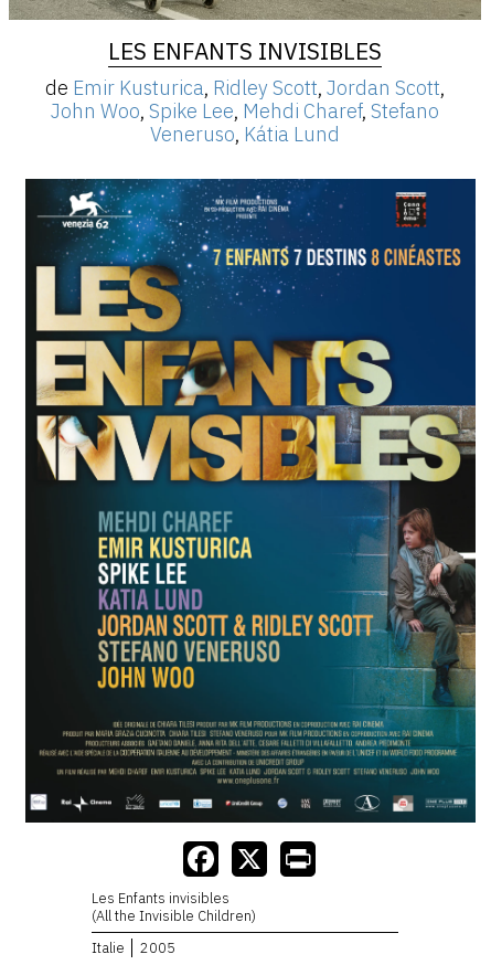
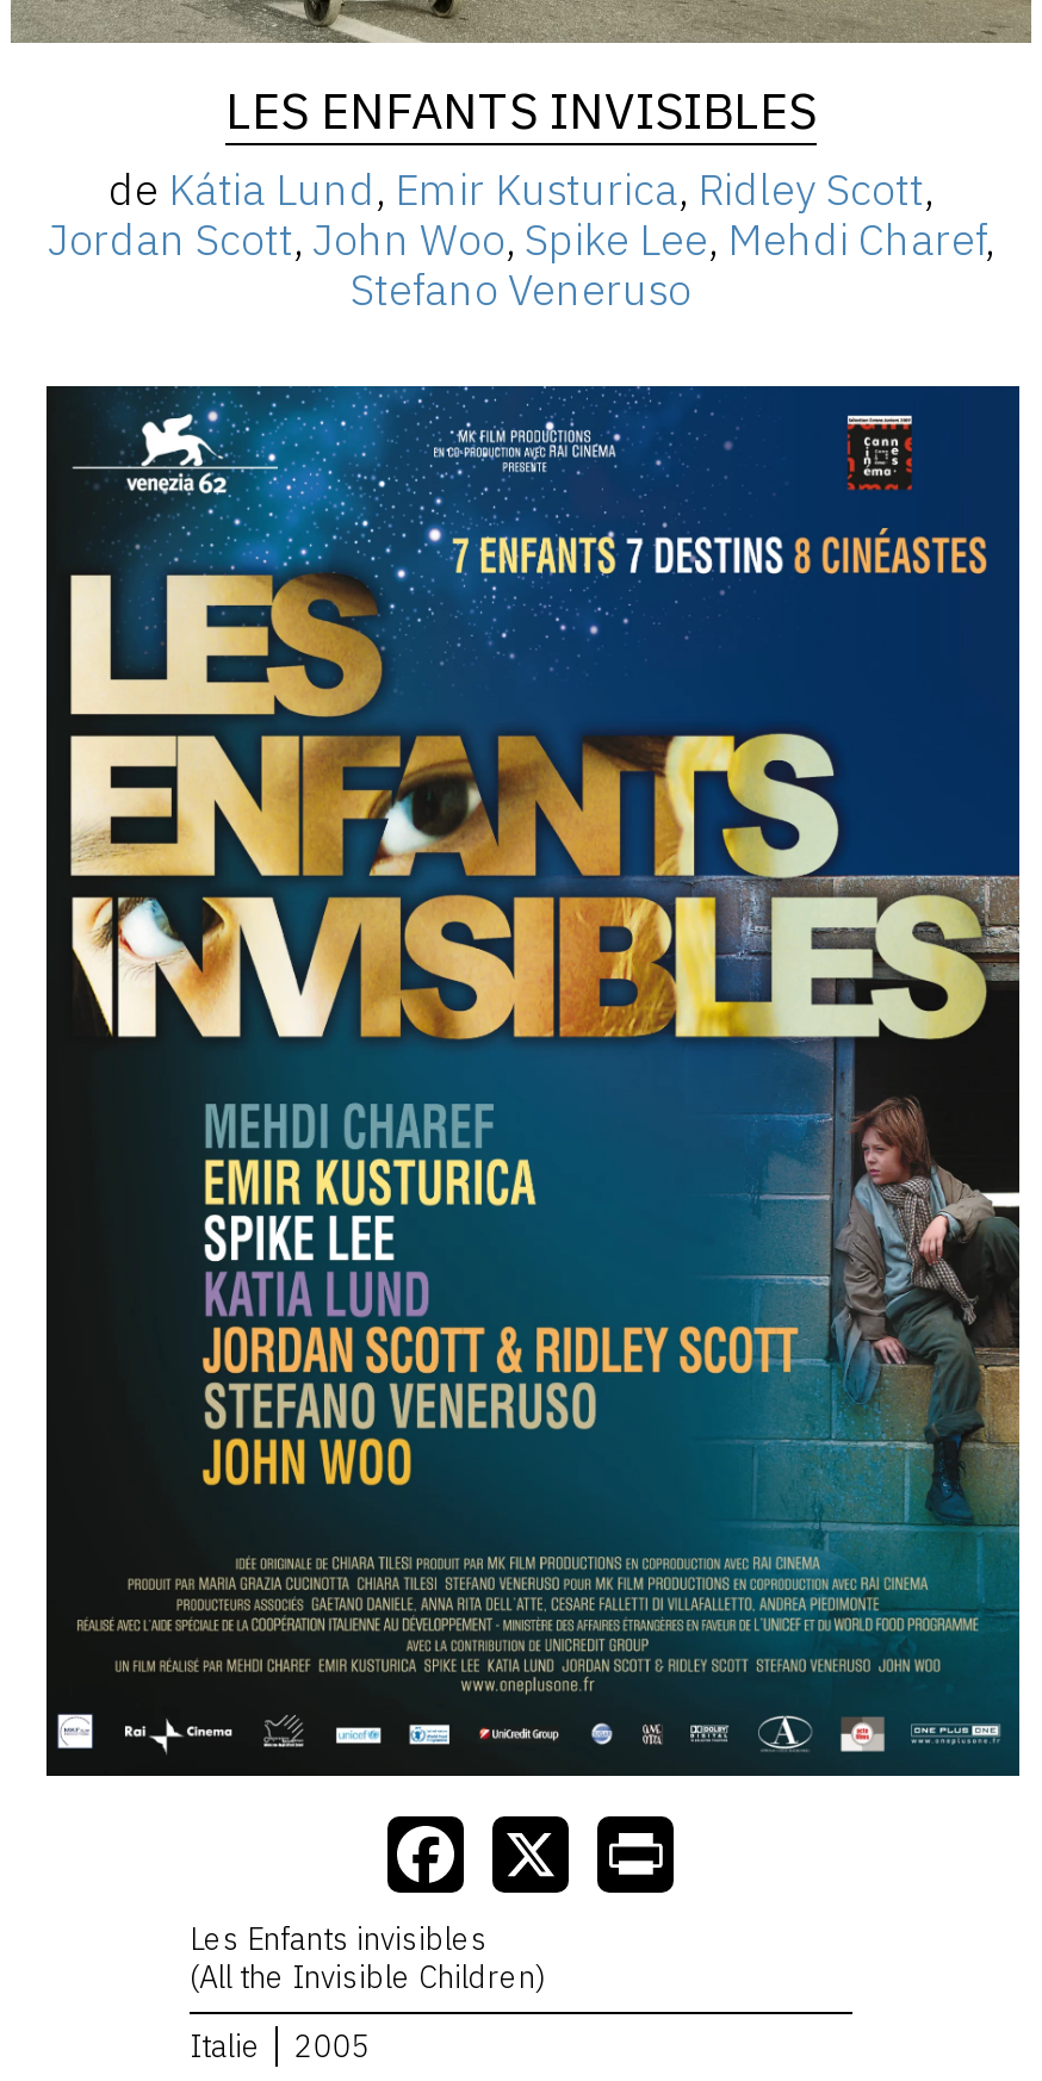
- de Emir Kusturica, Ridley Scott, Jordan Scott,
- John Woo, Spike Lee, Mehdi Charef, Stefano
- Veneruso, Kátia Lund
+ de Kátia Lund, Emir Kusturica, Ridley Scott,
+ Jordan Scott, John Woo, Spike Lee, Mehdi Charef,
+ Stefano Veneruso
